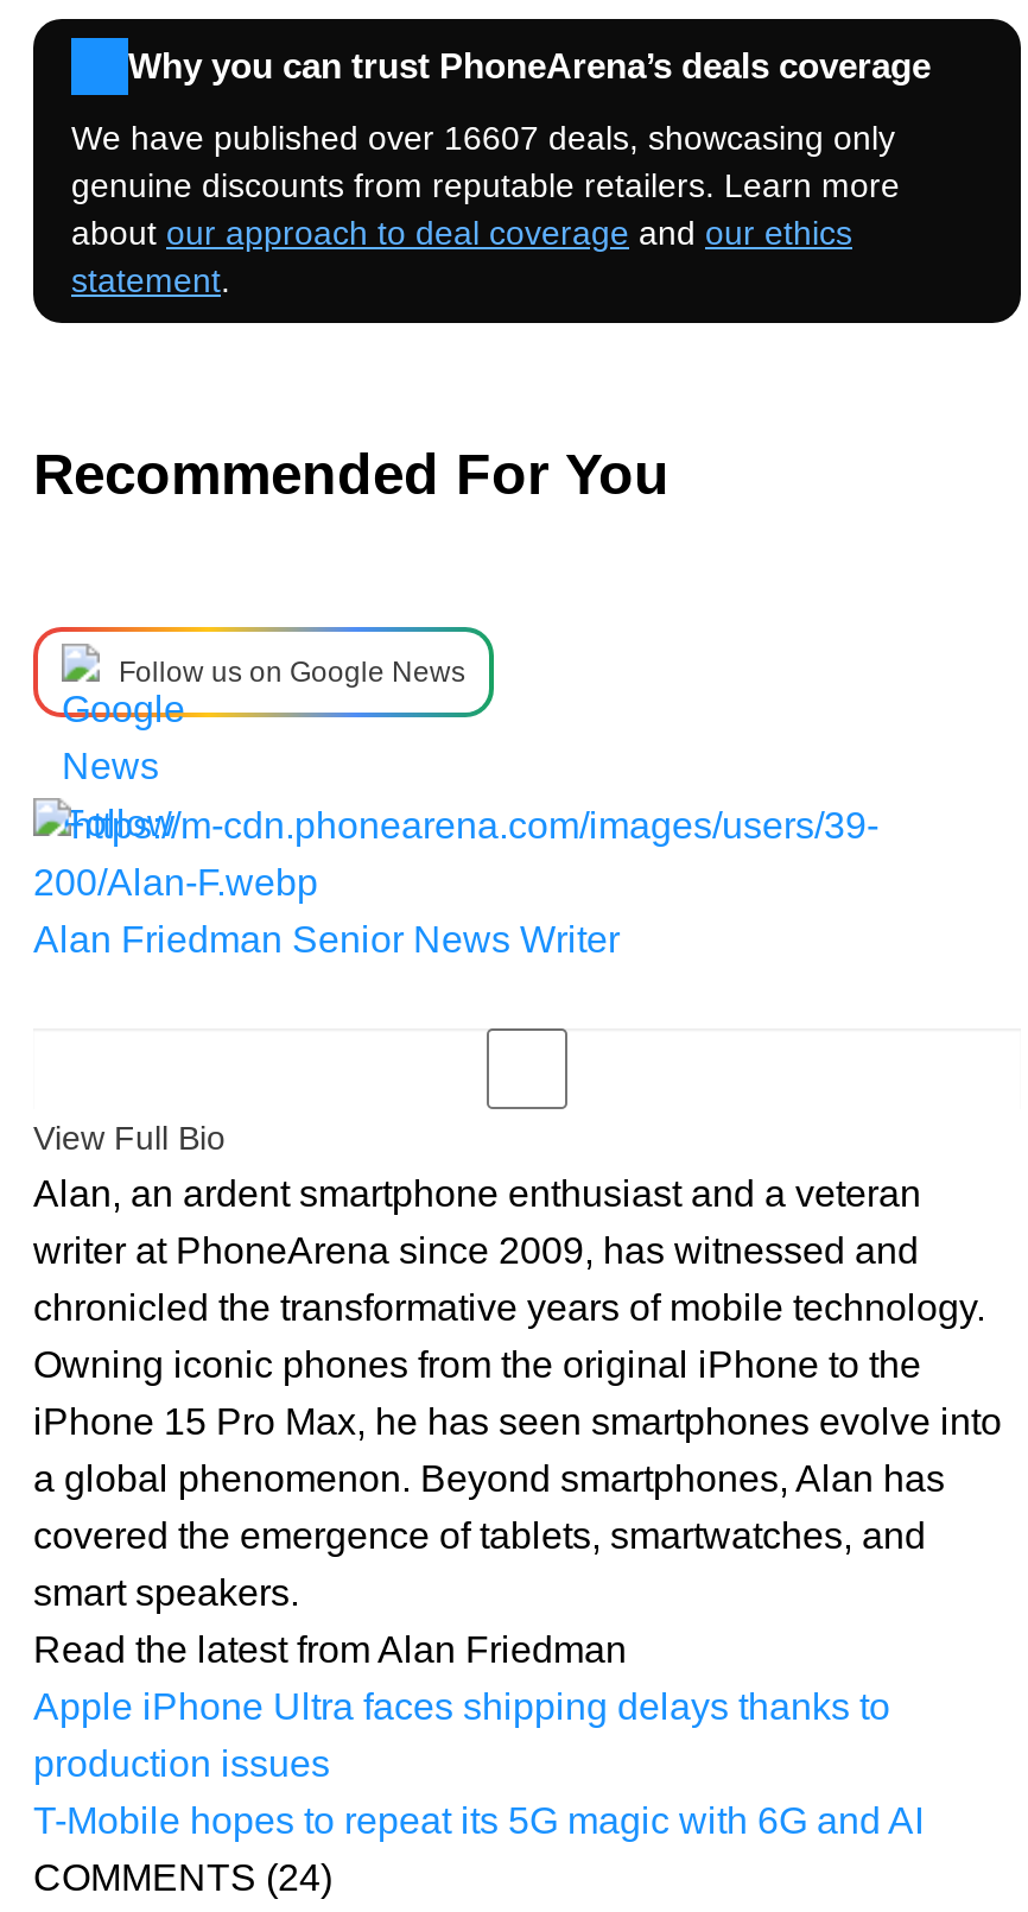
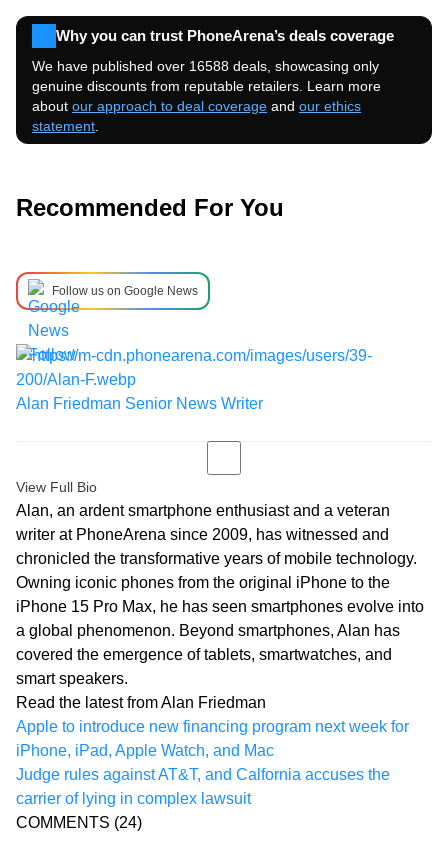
- We have published over 16607 deals, showcasing only
+ We have published over 16588 deals, showcasing only

- Apple iPhone Ultra faces shipping delays thanks to
- production issues
- T-Mobile hopes to repeat its 5G magic with 6G and AI
+ Apple to introduce new financing program next week for
+ iPhone, iPad, Apple Watch, and Mac
+ Judge rules against AT&T, and Calfornia accuses the
+ carrier of lying in complex lawsuit
